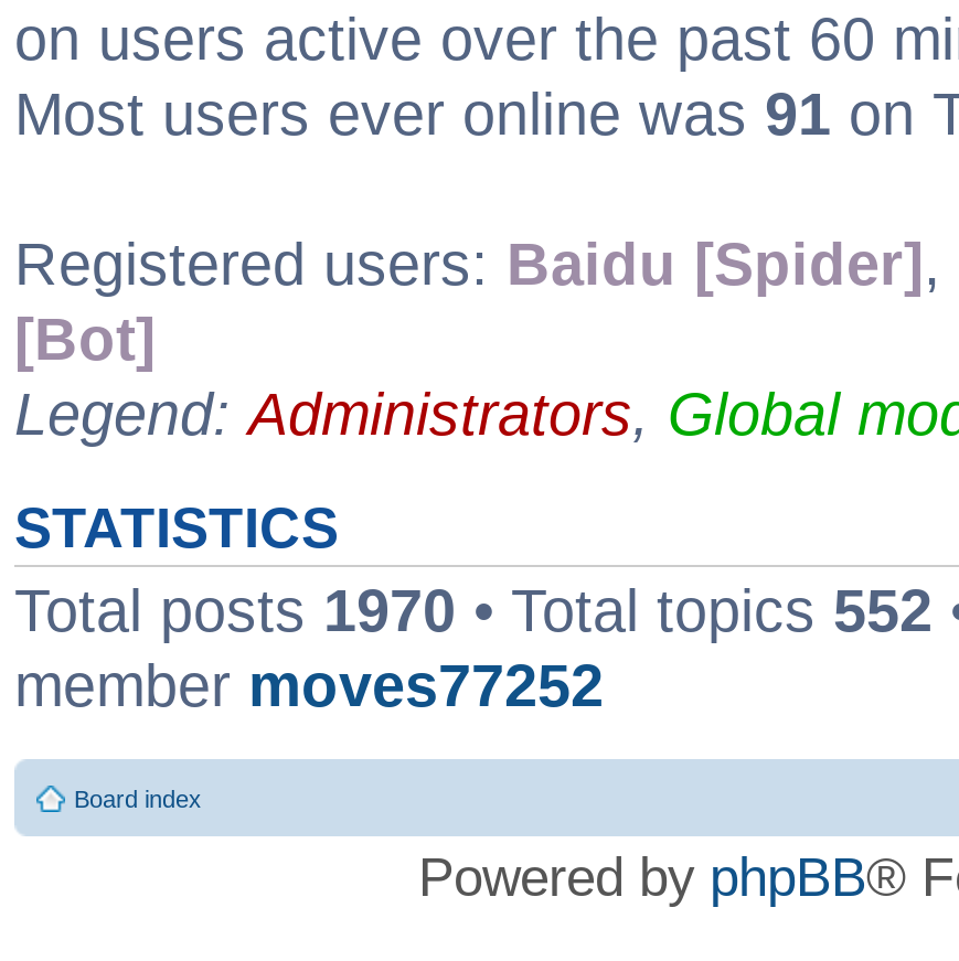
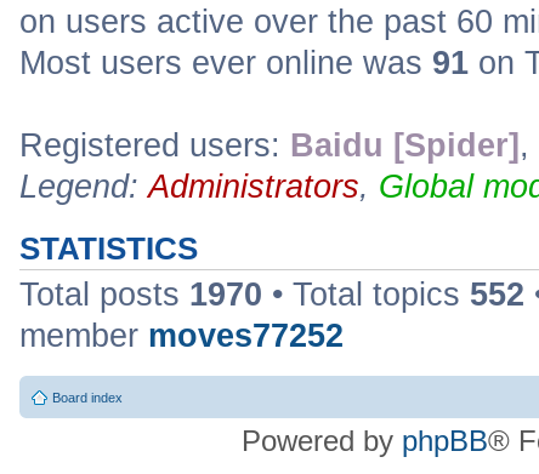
- [Bot]
